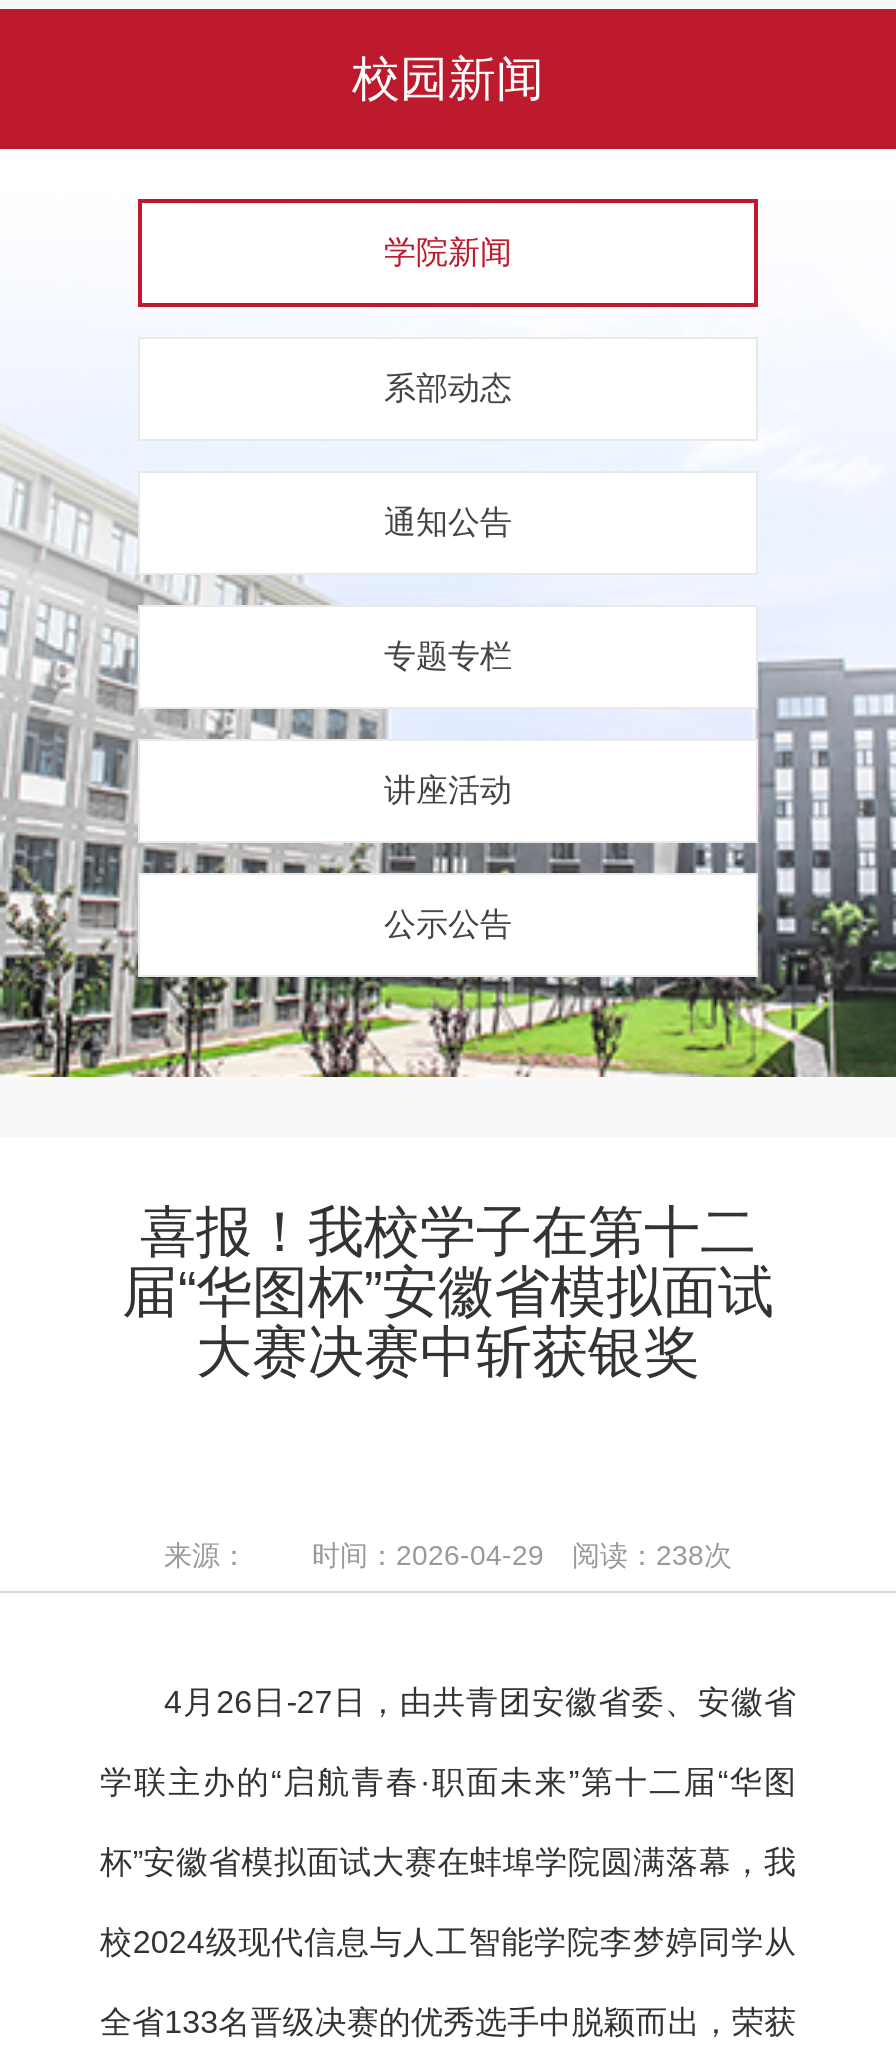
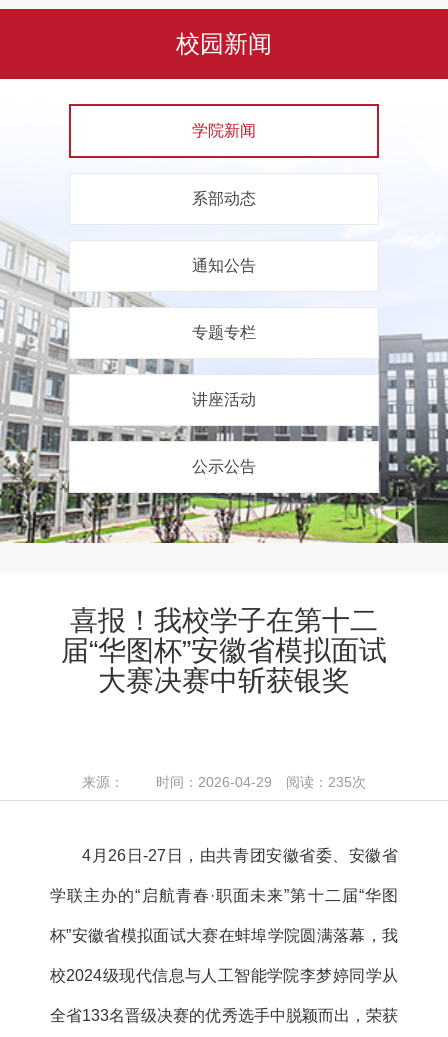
- 来源： 时间：2026-04-29 阅读：238次
+ 来源： 时间：2026-04-29 阅读：235次
